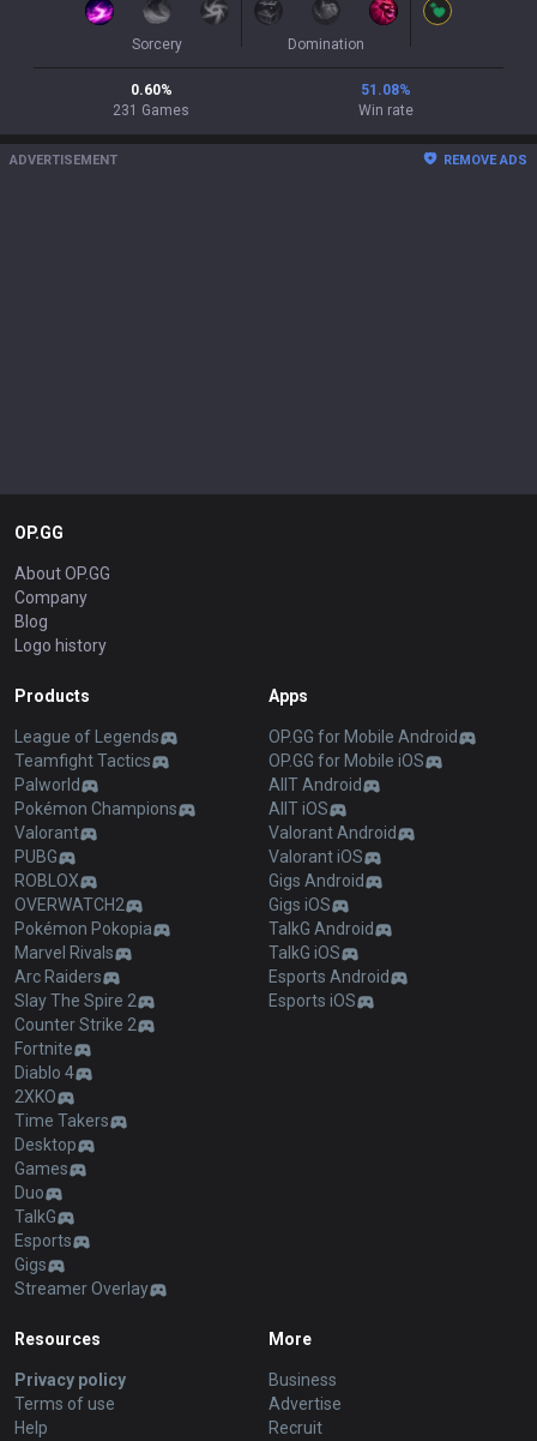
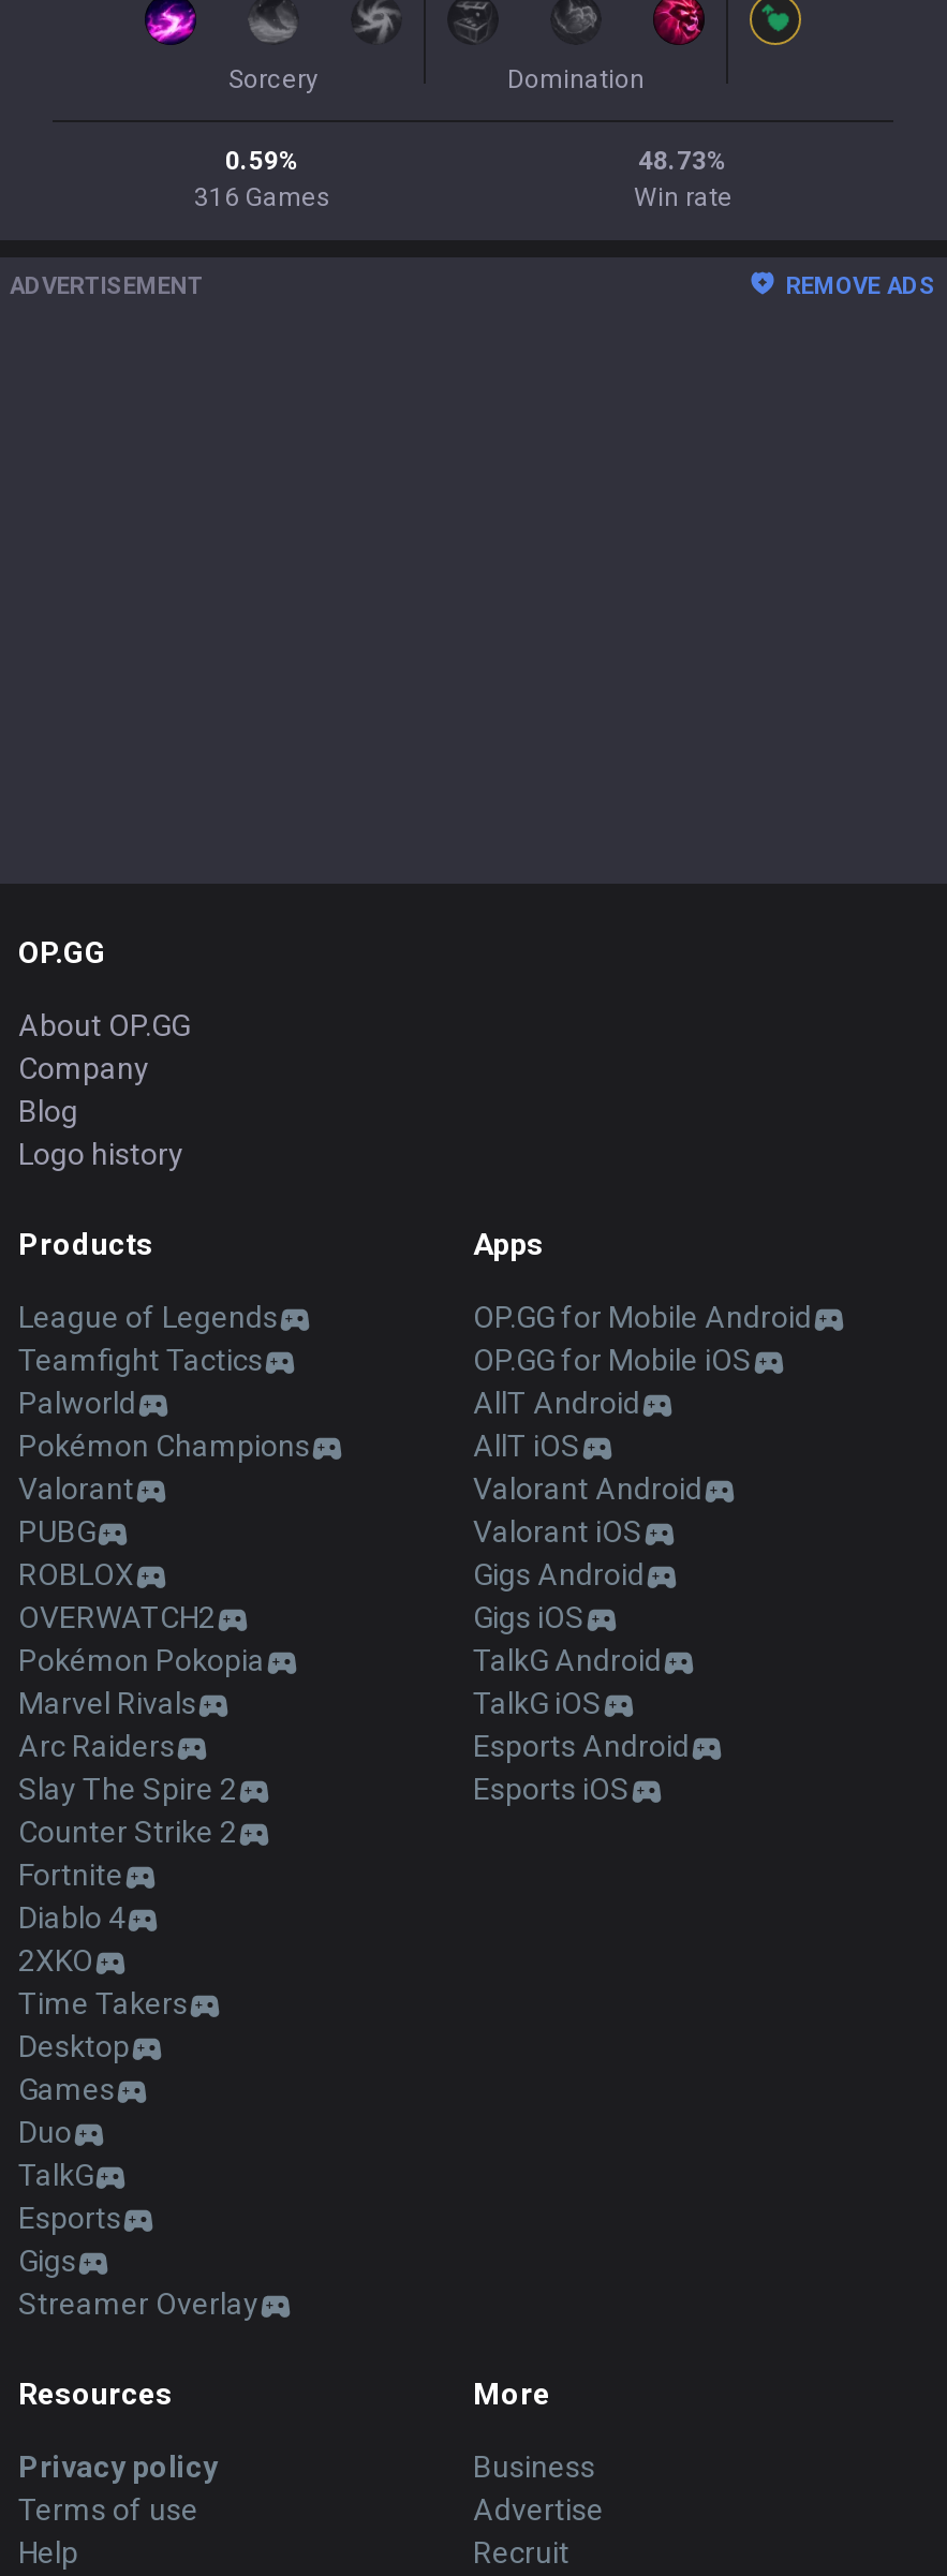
- 0.60%
+ 0.59%

- 51.08%
+ 48.73%

- 231 Games
+ 316 Games
